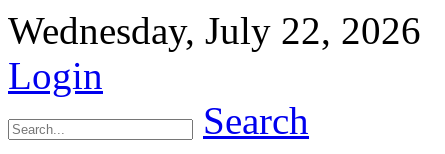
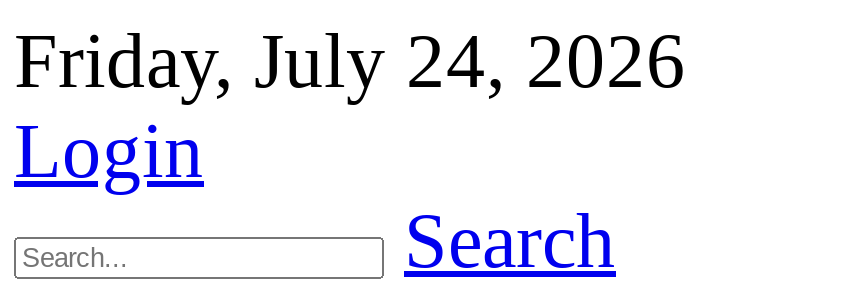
- Wednesday, July 22, 2026
+ Friday, July 24, 2026
